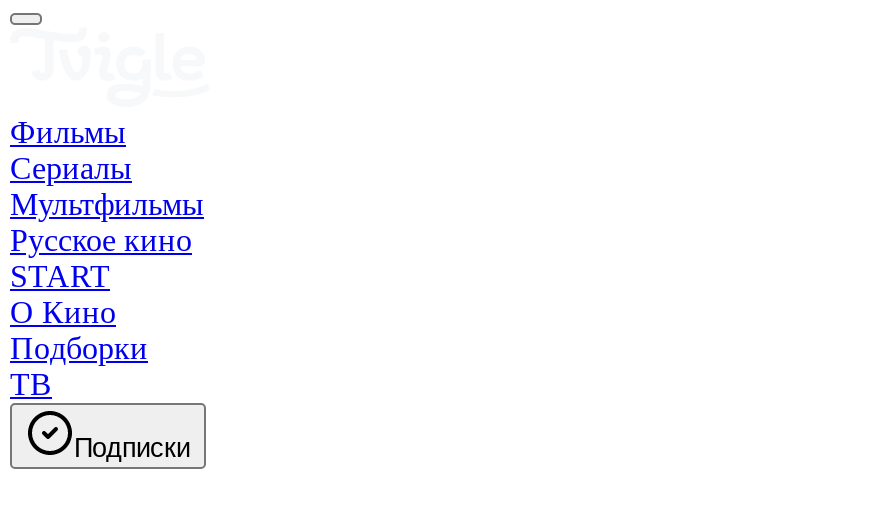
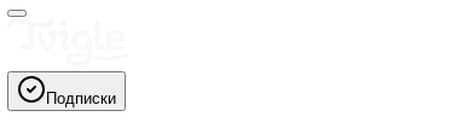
- Фильмы
- Сериалы
- Мультфильмы
- Русское кино
- START
- О Кино
- Подборки
- ТВ
